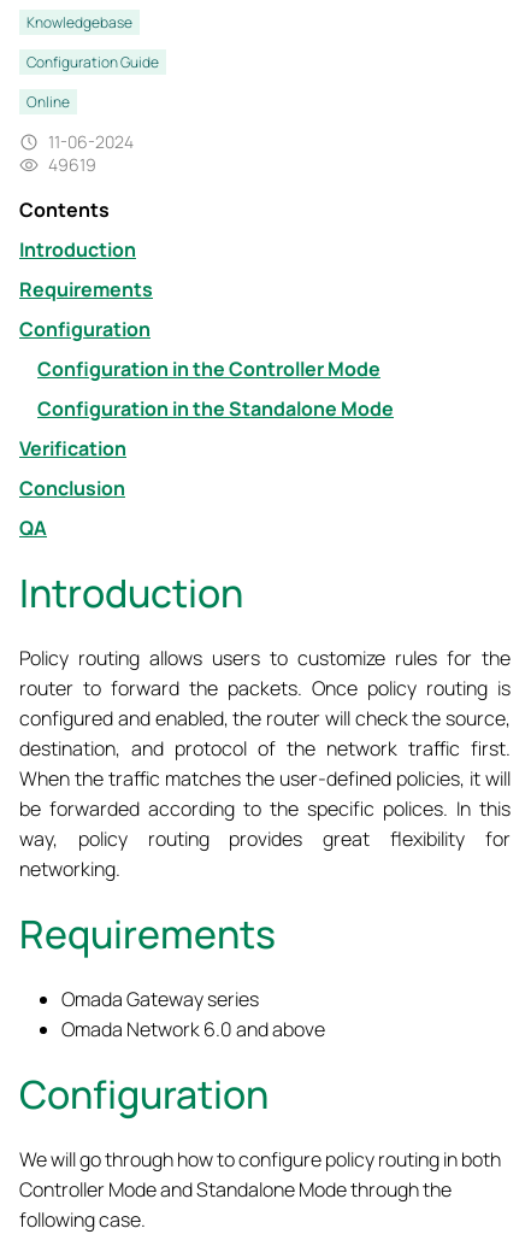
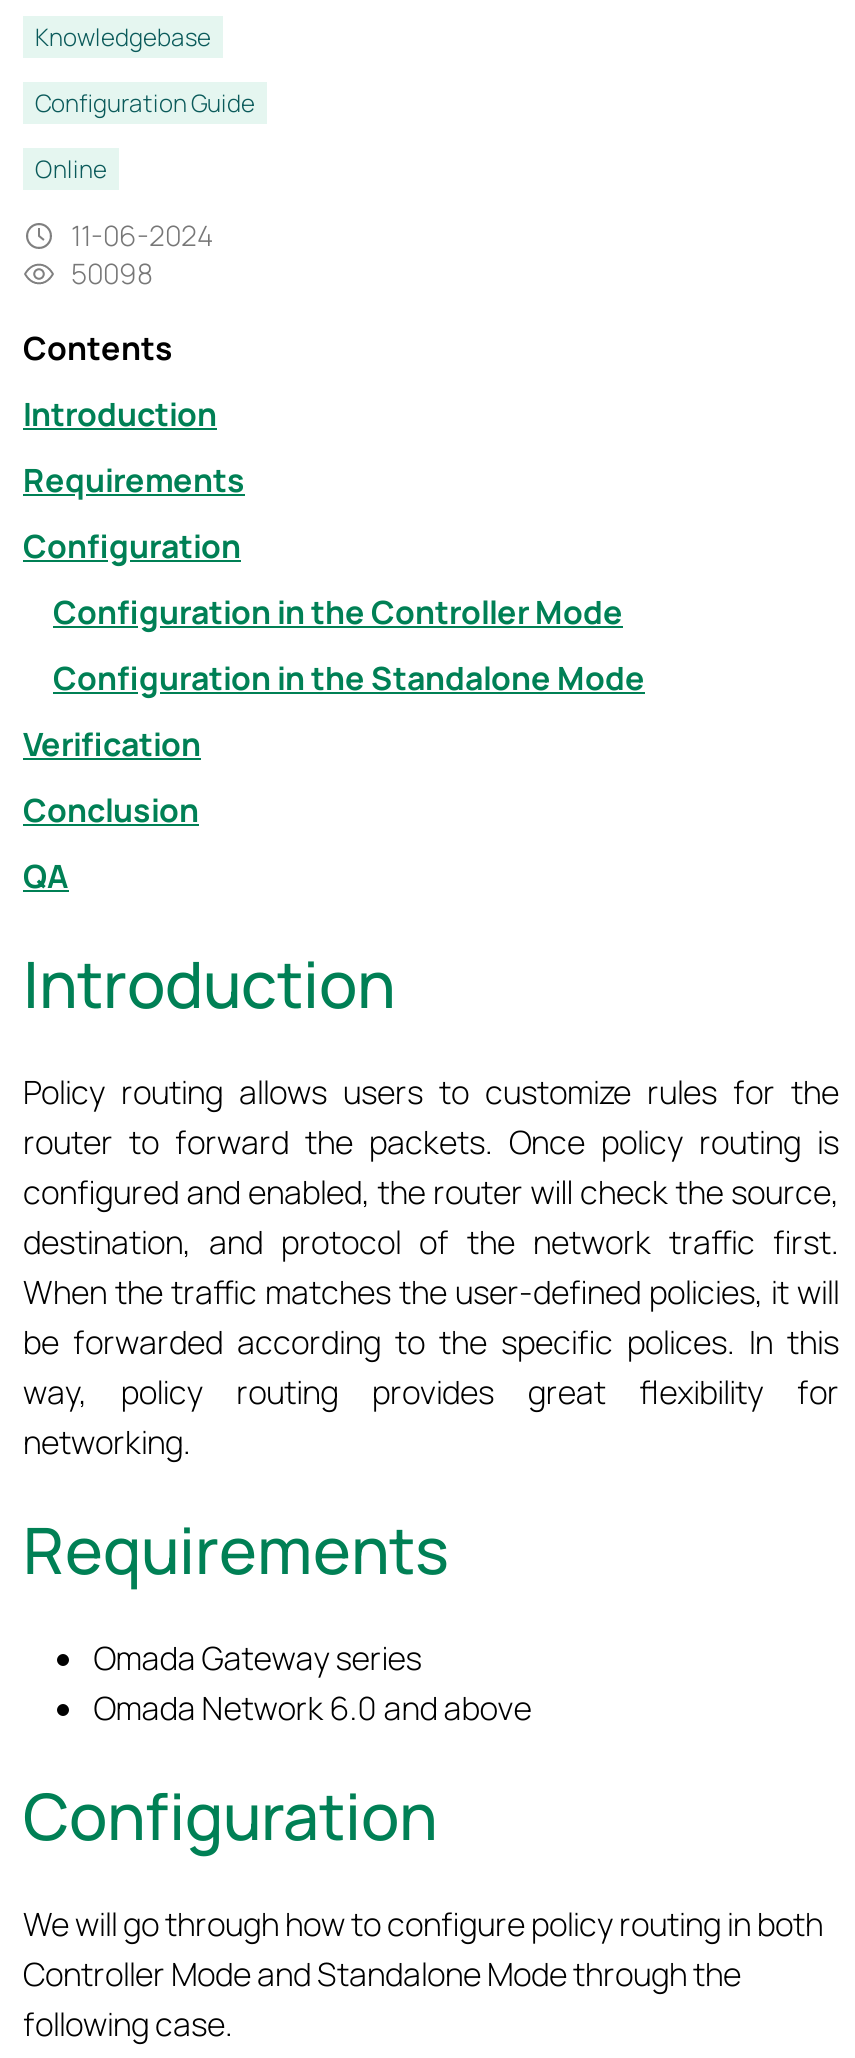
- 49619
+ 50098
